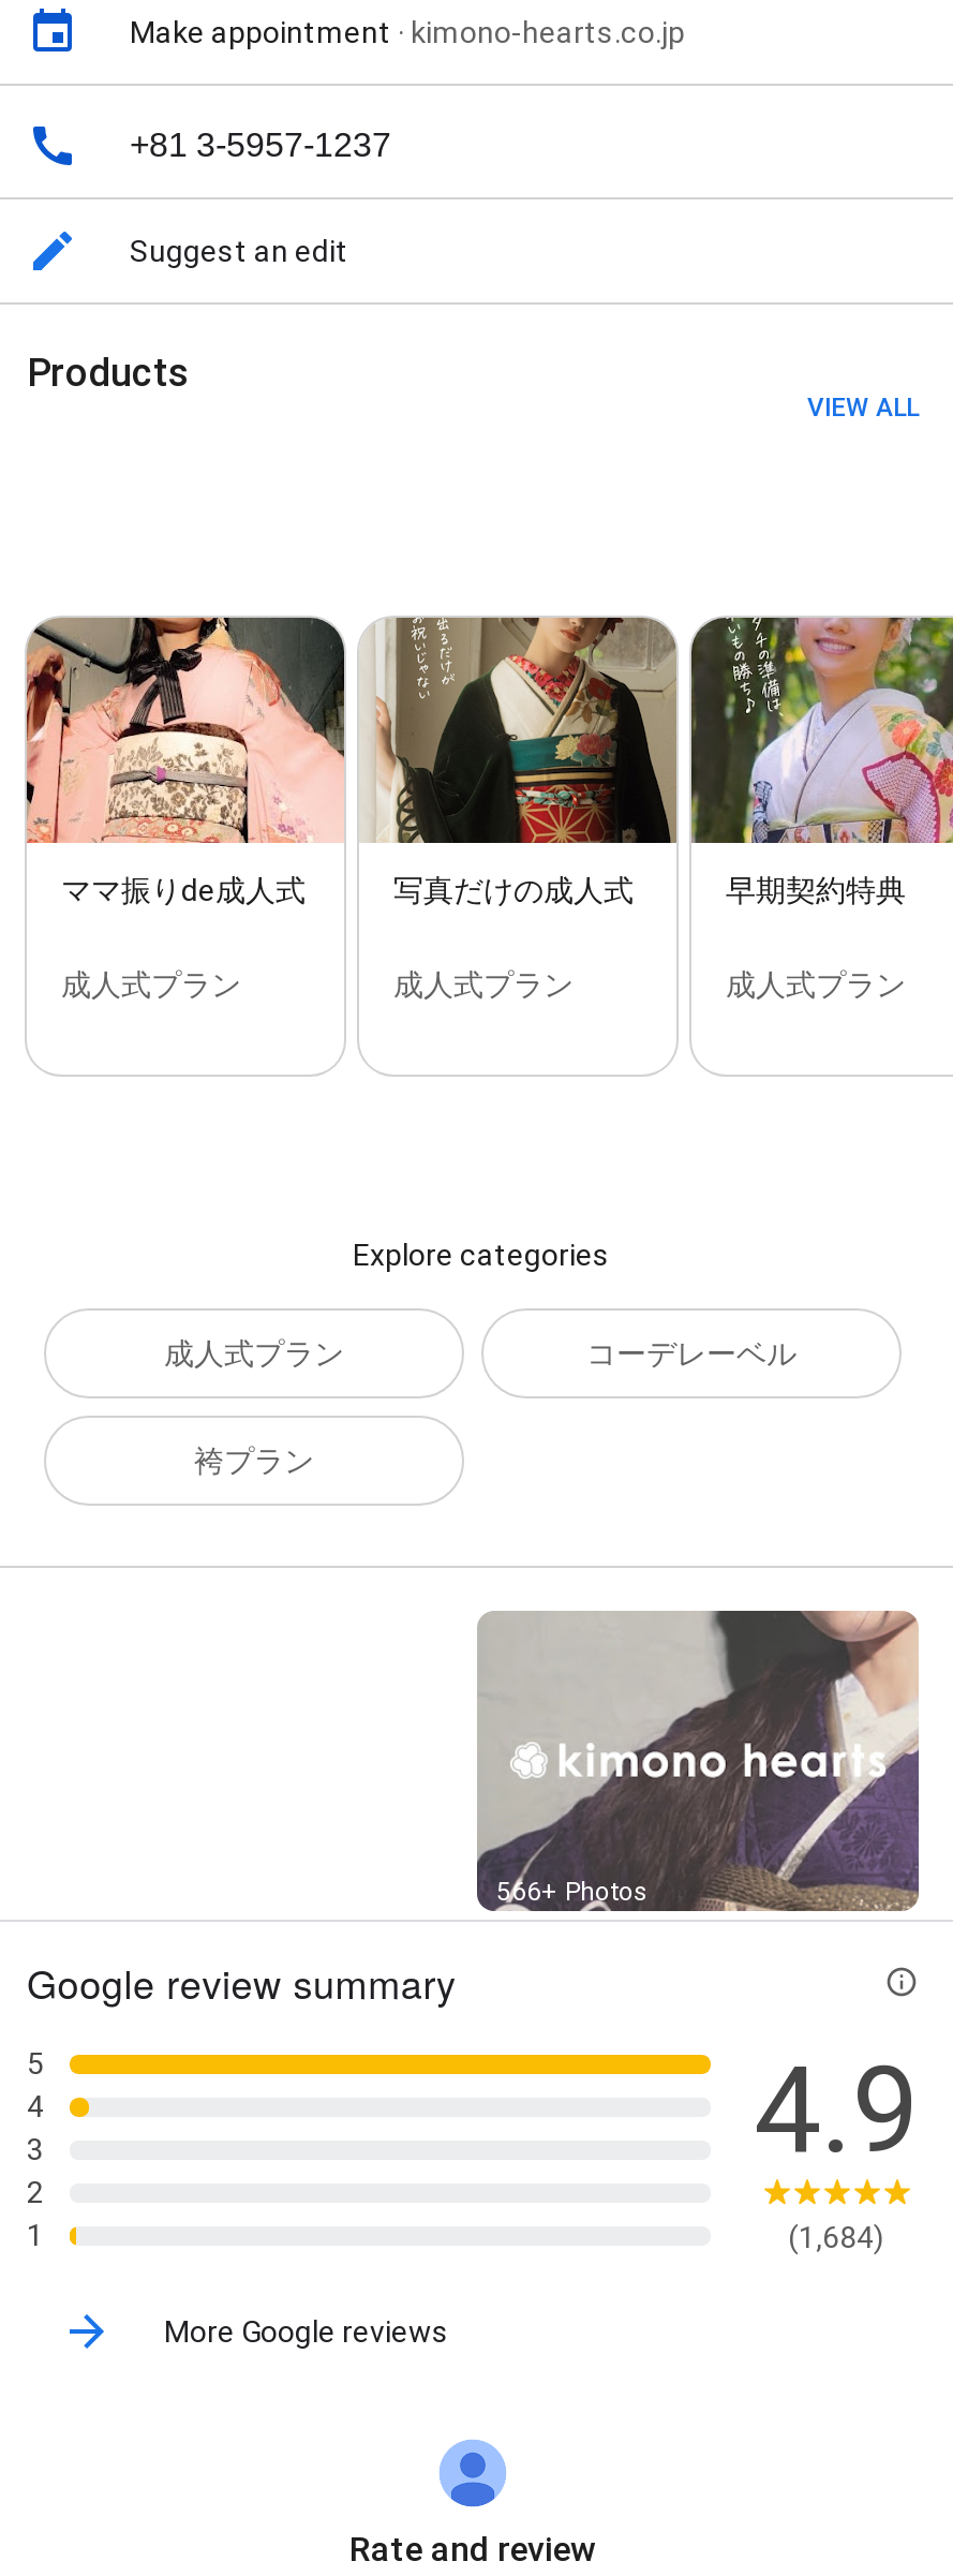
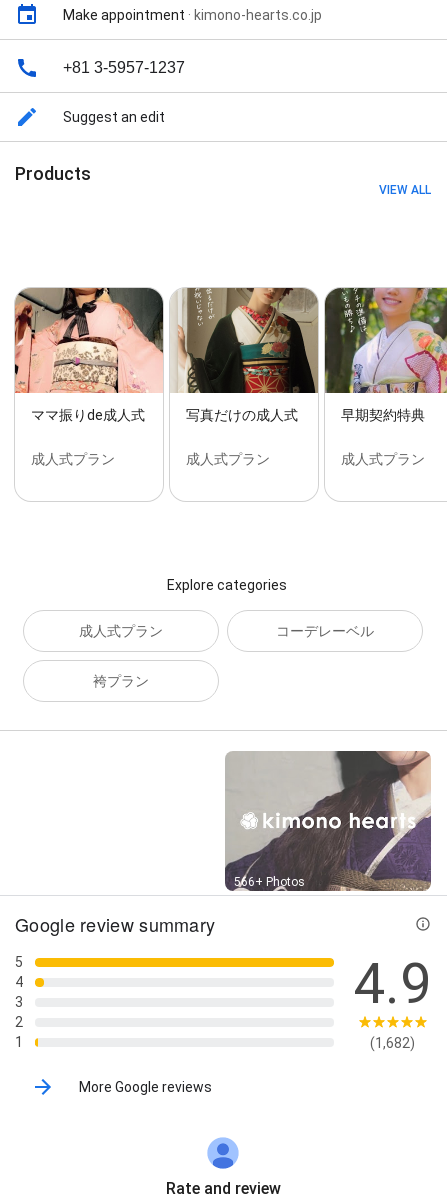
- (1,684)
+ (1,682)
